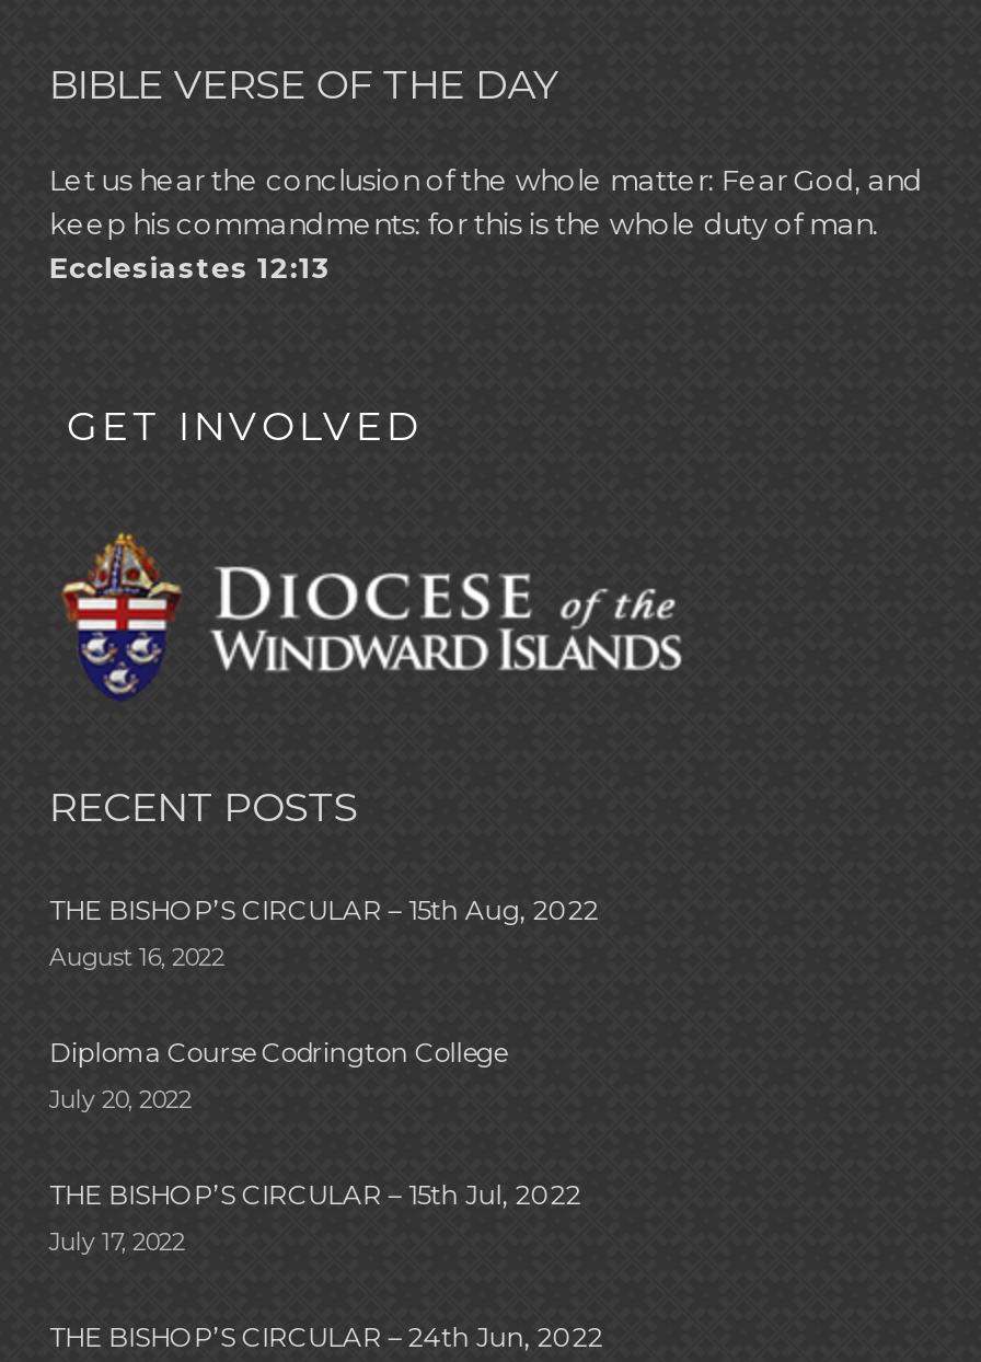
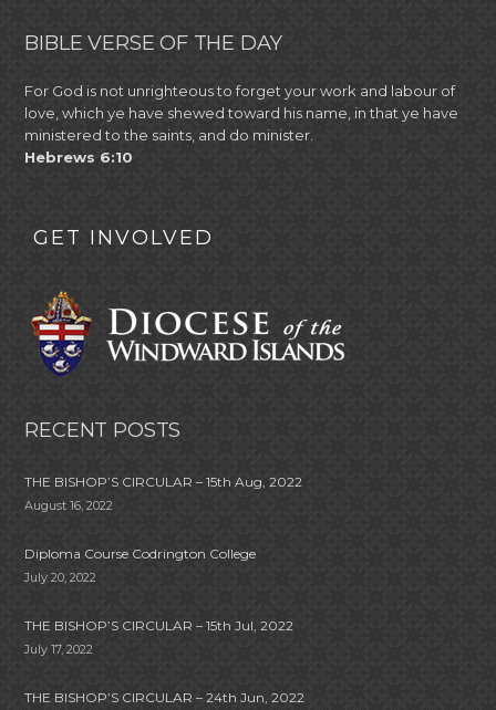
- Let us hear the conclusion of the whole matter: Fear God, and
- keep his commandments: for this is the whole duty of man.
- Ecclesiastes 12:13
+ For God is not unrighteous to forget your work and labour of
+ love, which ye have shewed toward his name, in that ye have
+ ministered to the saints, and do minister.
+ Hebrews 6:10
